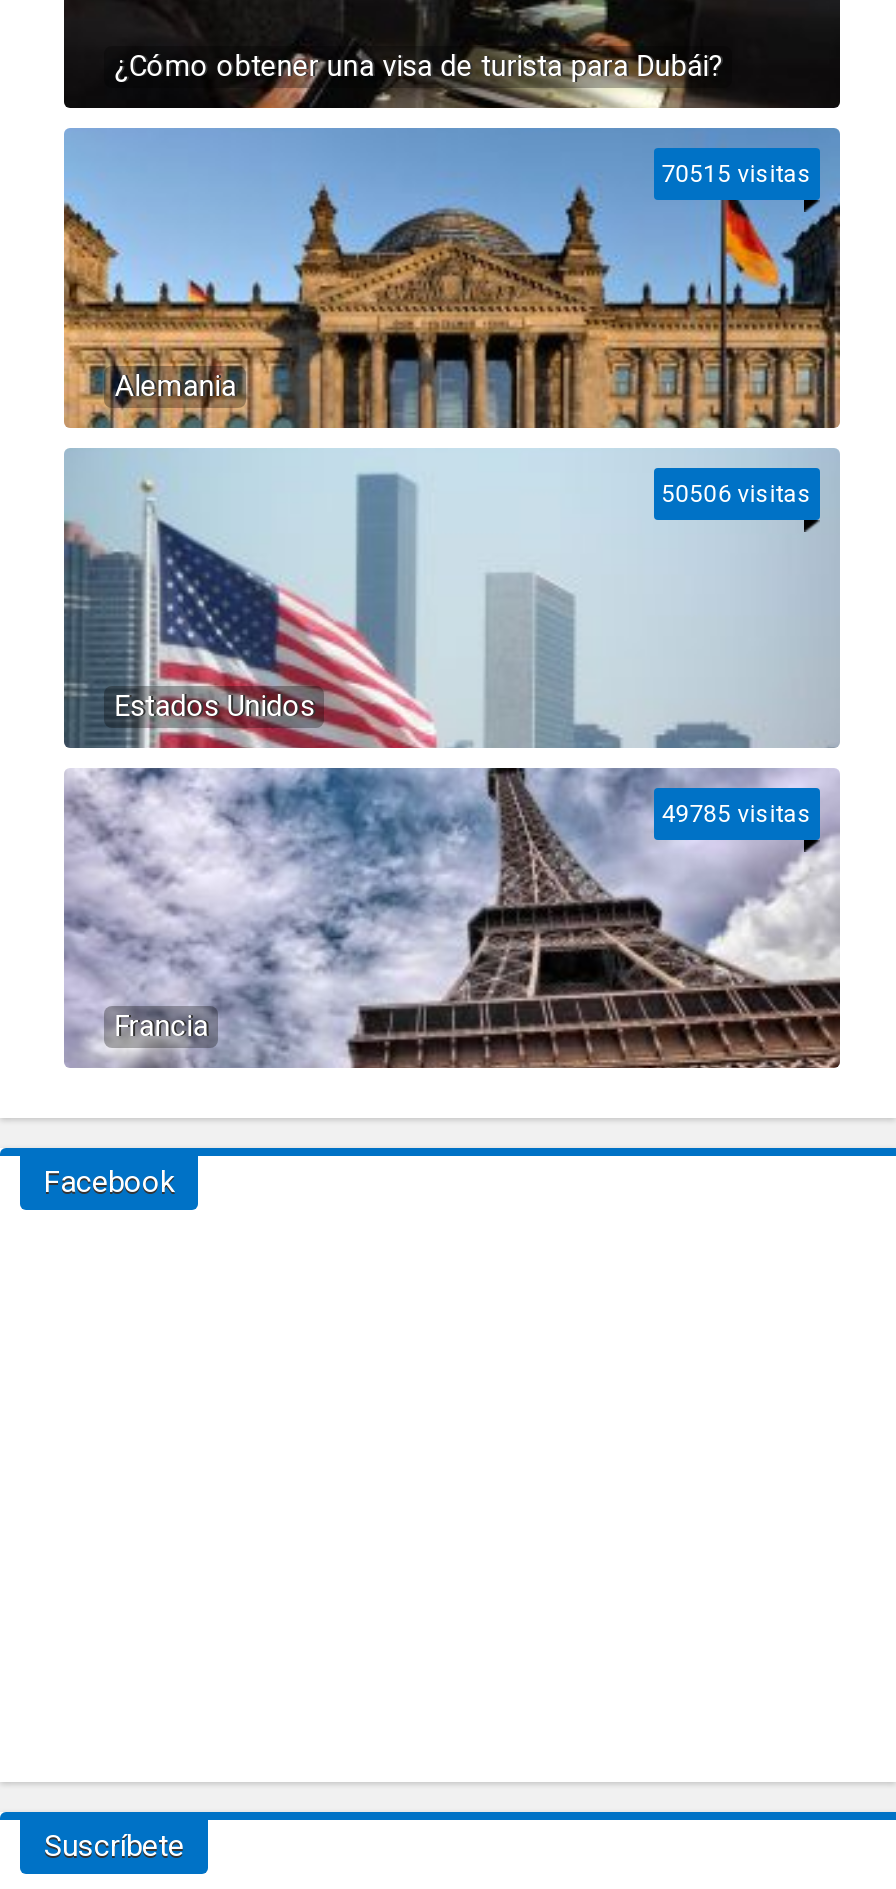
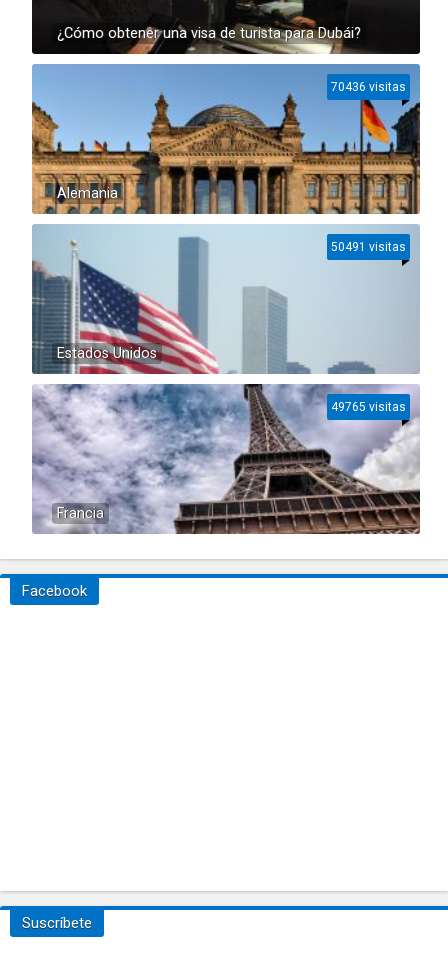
- 70515 visitas
+ 70436 visitas

- 50506 visitas
+ 50491 visitas

- 49785 visitas
+ 49765 visitas
